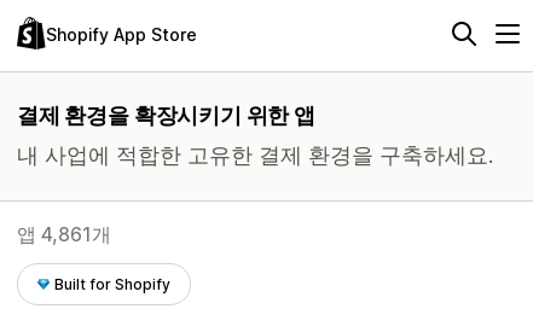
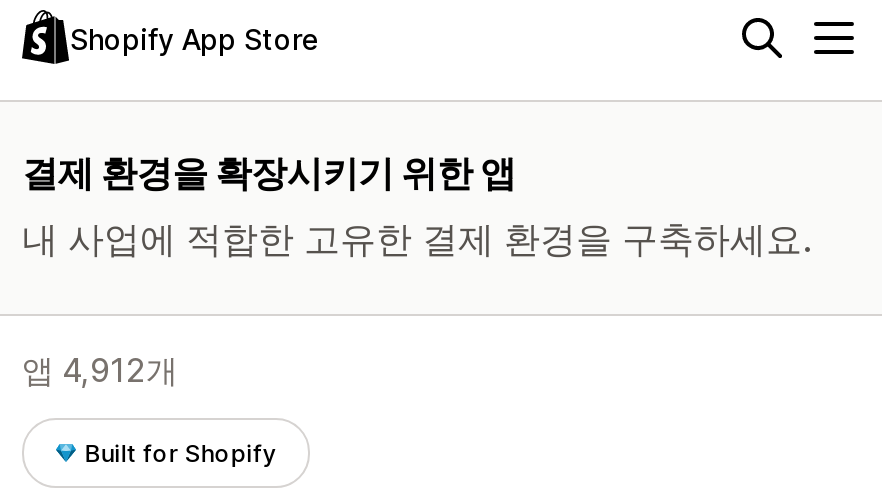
- 앱 4,861개
+ 앱 4,912개
